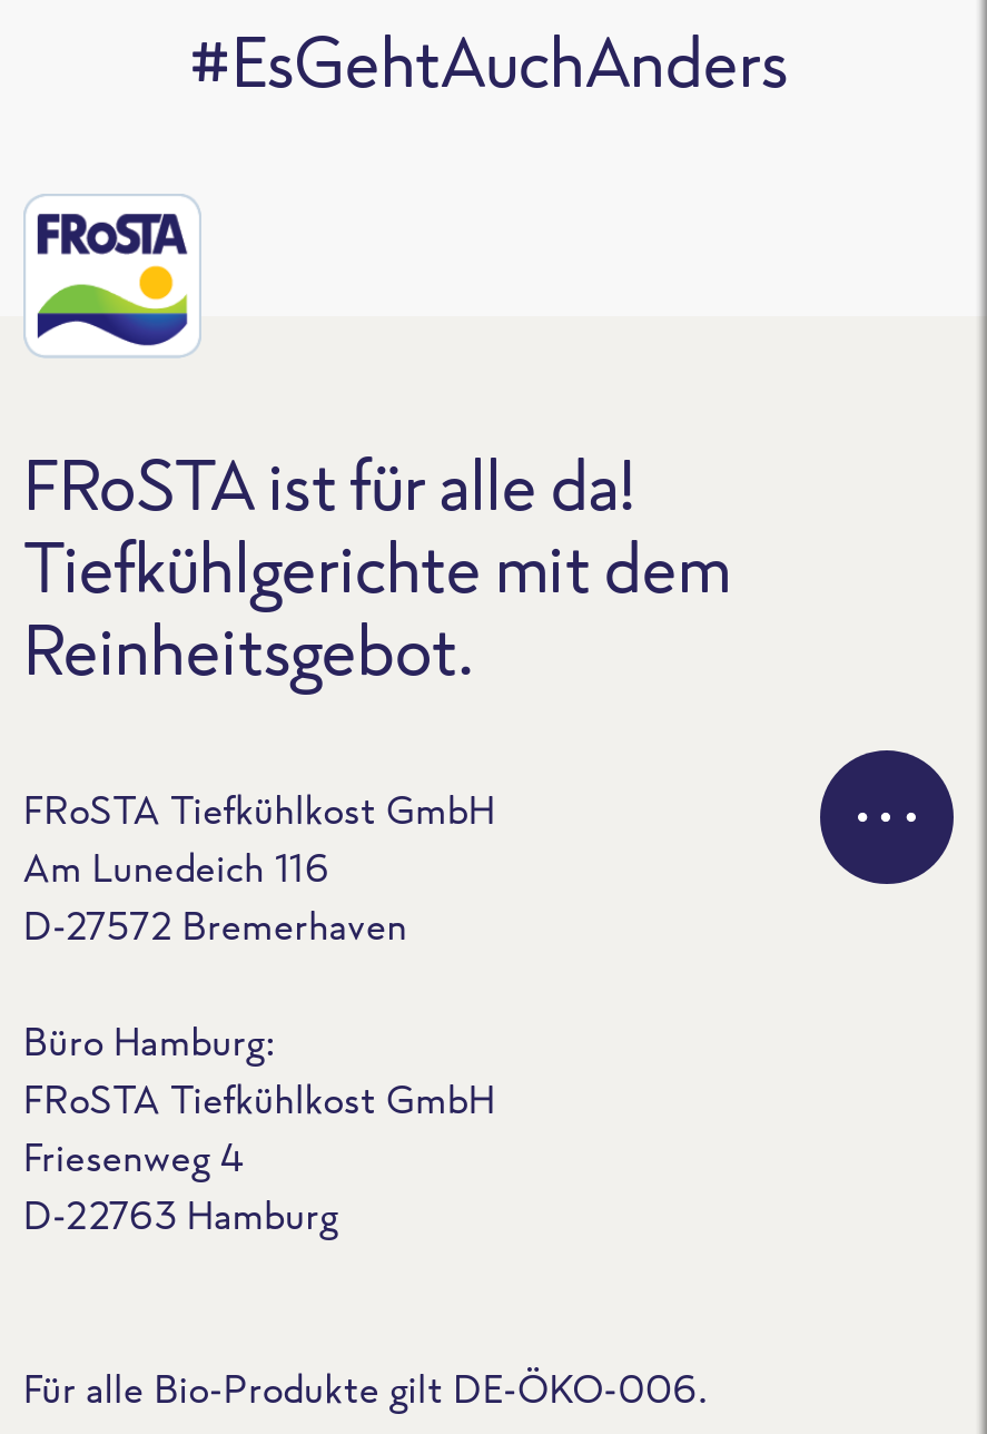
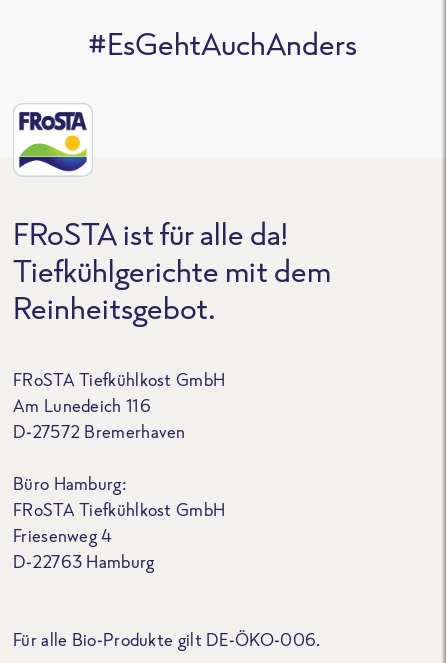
- [image]
